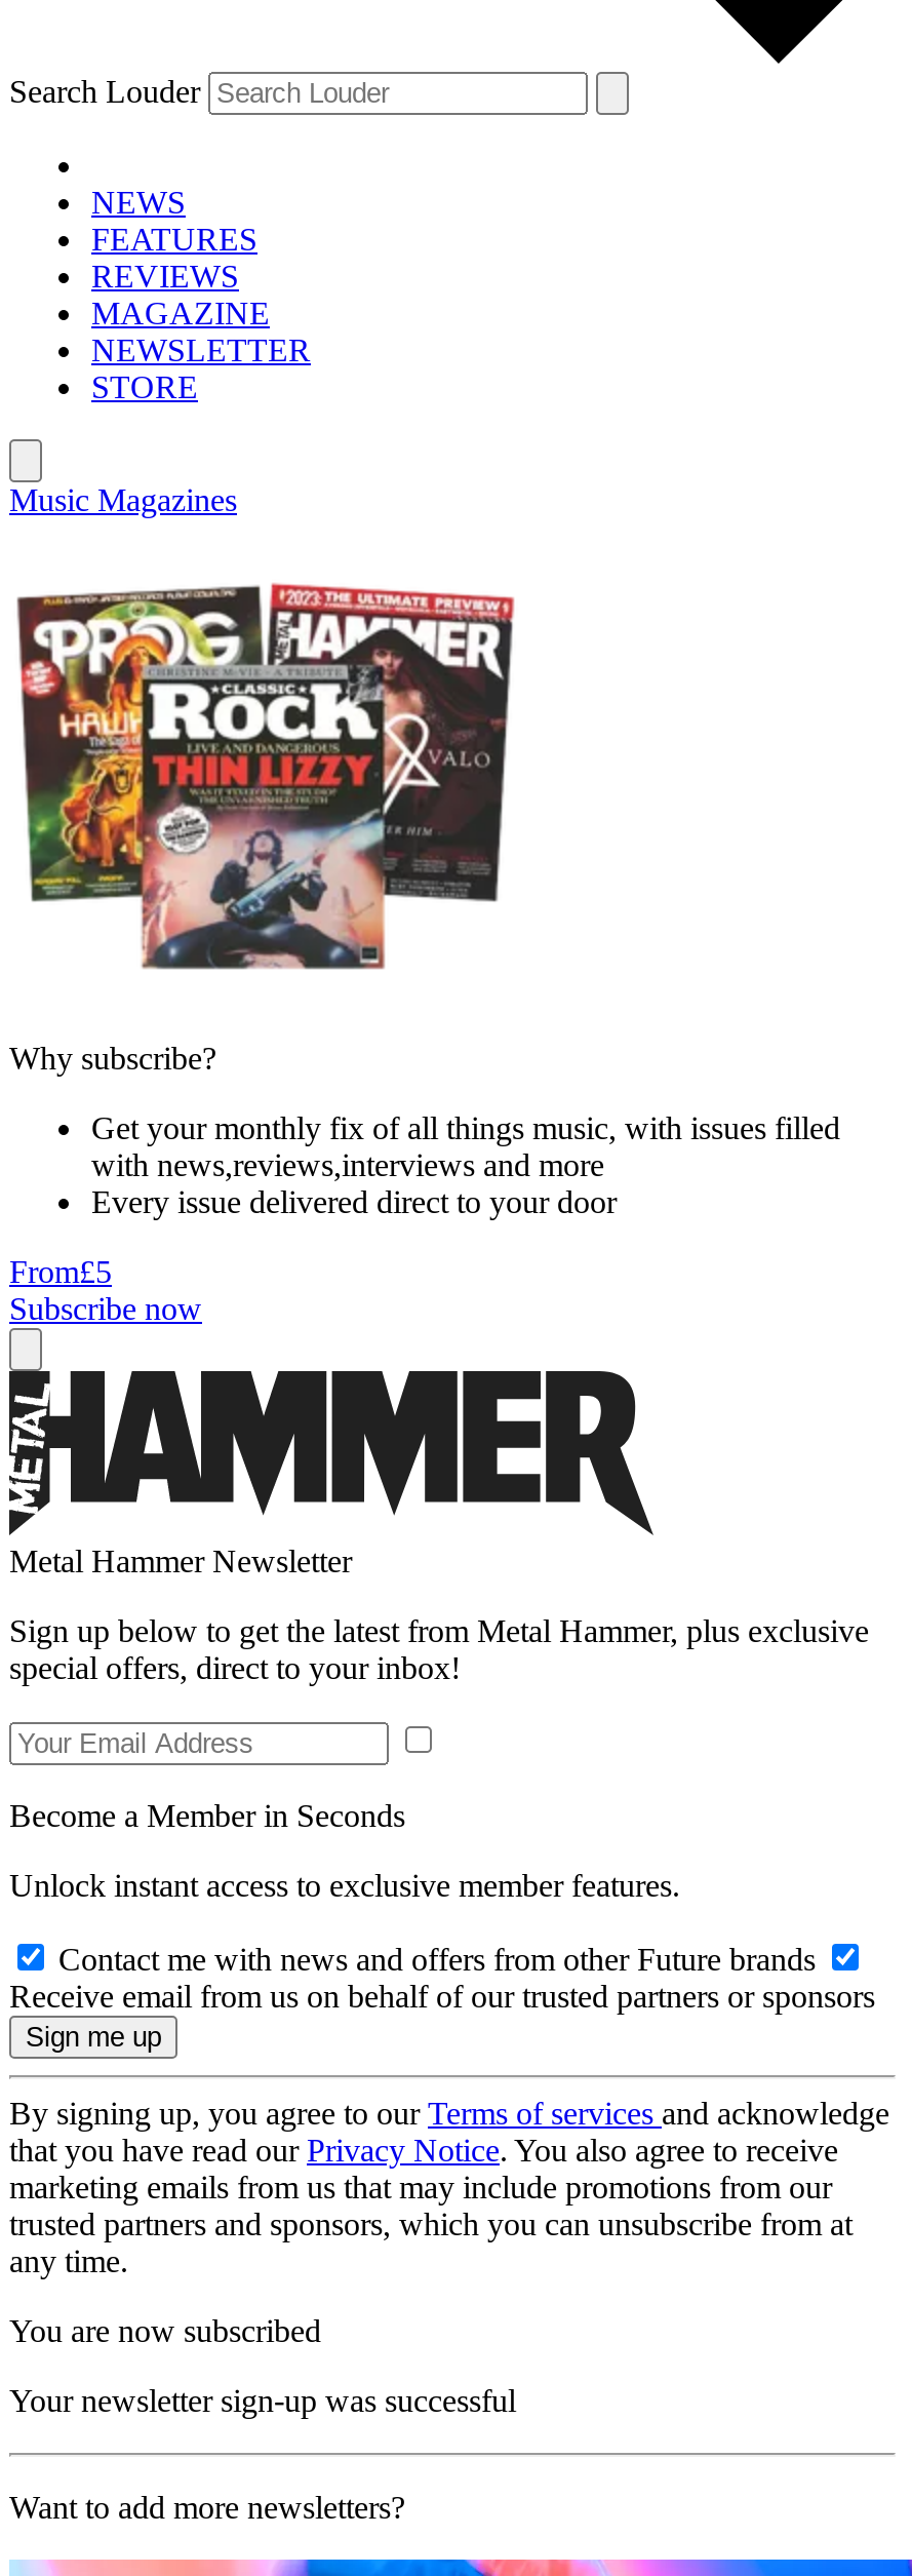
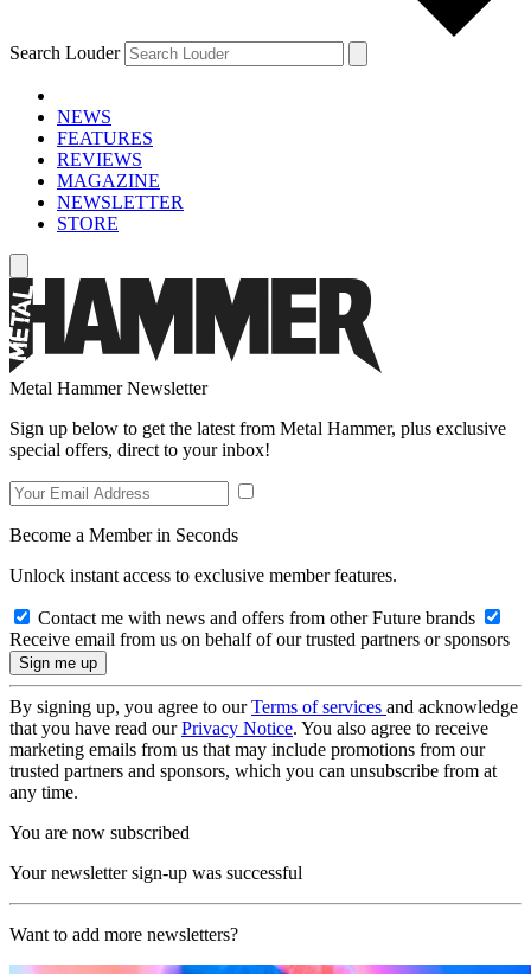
- Music Magazines

- [image]
- Why subscribe?
- Get your monthly fix of all things music, with issues filled
- with news,reviews,interviews and more
- Every issue delivered direct to your door
- From£5
- Subscribe now
